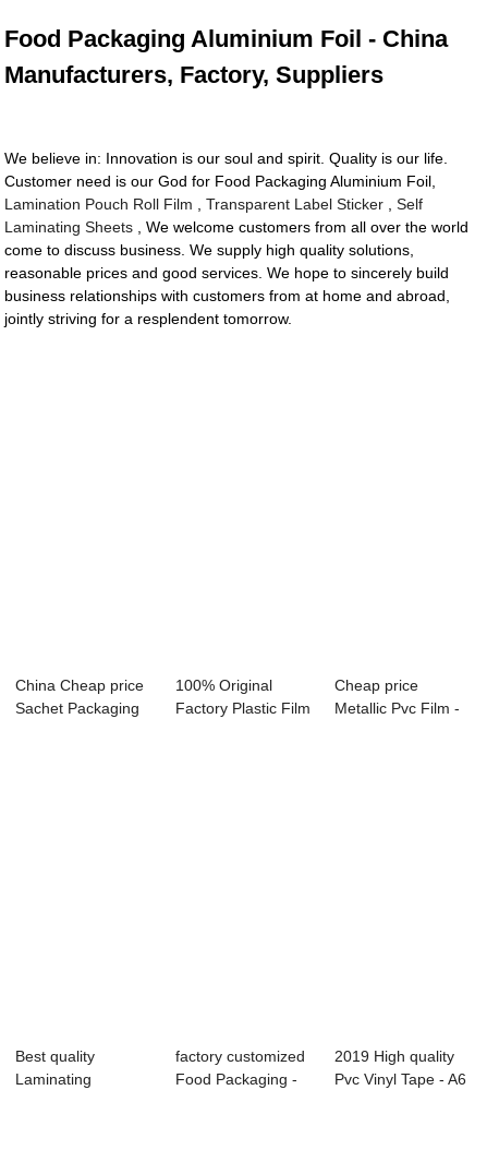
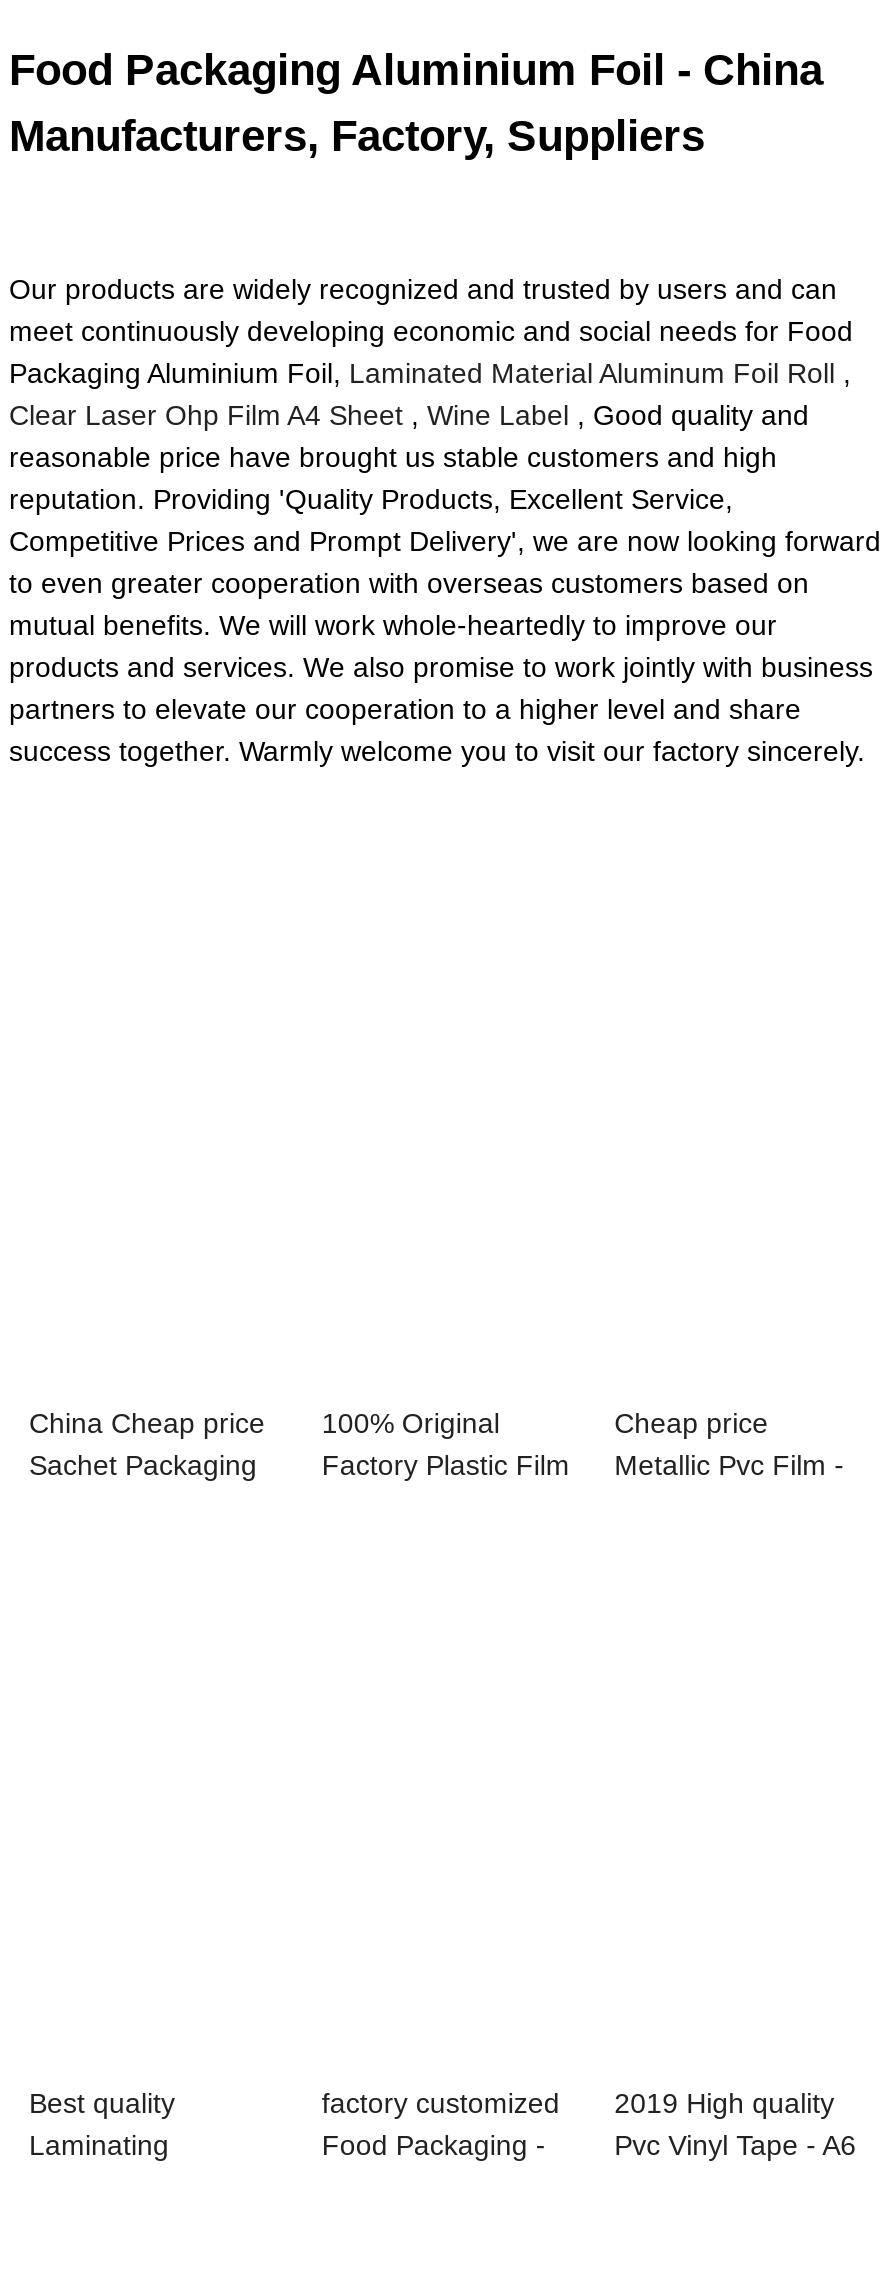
- We believe in: Innovation is our soul and spirit. Quality is our life.
- Customer need is our God for Food Packaging Aluminium Foil,
- Lamination Pouch Roll Film, Transparent Label Sticker, Self
- Laminating Sheets, We welcome customers from all over the world
- come to discuss business. We supply high quality solutions,
- reasonable prices and good services. We hope to sincerely build
- business relationships with customers from at home and abroad,
- jointly striving for a resplendent tomorrow.
+ Our products are widely recognized and trusted by users and can
+ meet continuously developing economic and social needs for Food
+ Packaging Aluminium Foil, Laminated Material Aluminum Foil Roll,
+ Clear Laser Ohp Film A4 Sheet, Wine Label, Good quality and
+ reasonable price have brought us stable customers and high
+ reputation. Providing 'Quality Products, Excellent Service,
+ Competitive Prices and Prompt Delivery', we are now looking forward
+ to even greater cooperation with overseas customers based on
+ mutual benefits. We will work whole-heartedly to improve our
+ products and services. We also promise to work jointly with business
+ partners to elevate our cooperation to a higher level and share
+ success together. Warmly welcome you to visit our factory sincerely.
